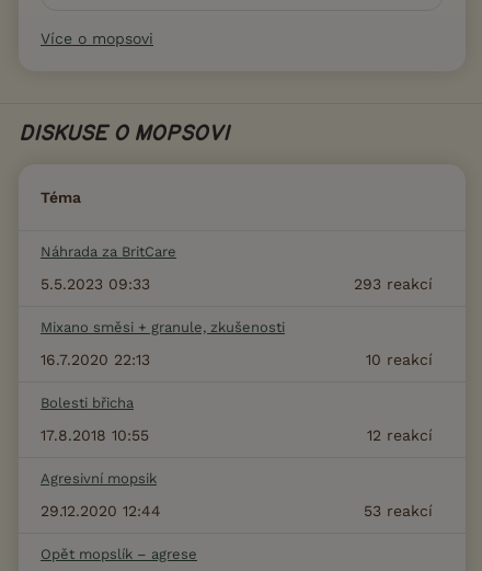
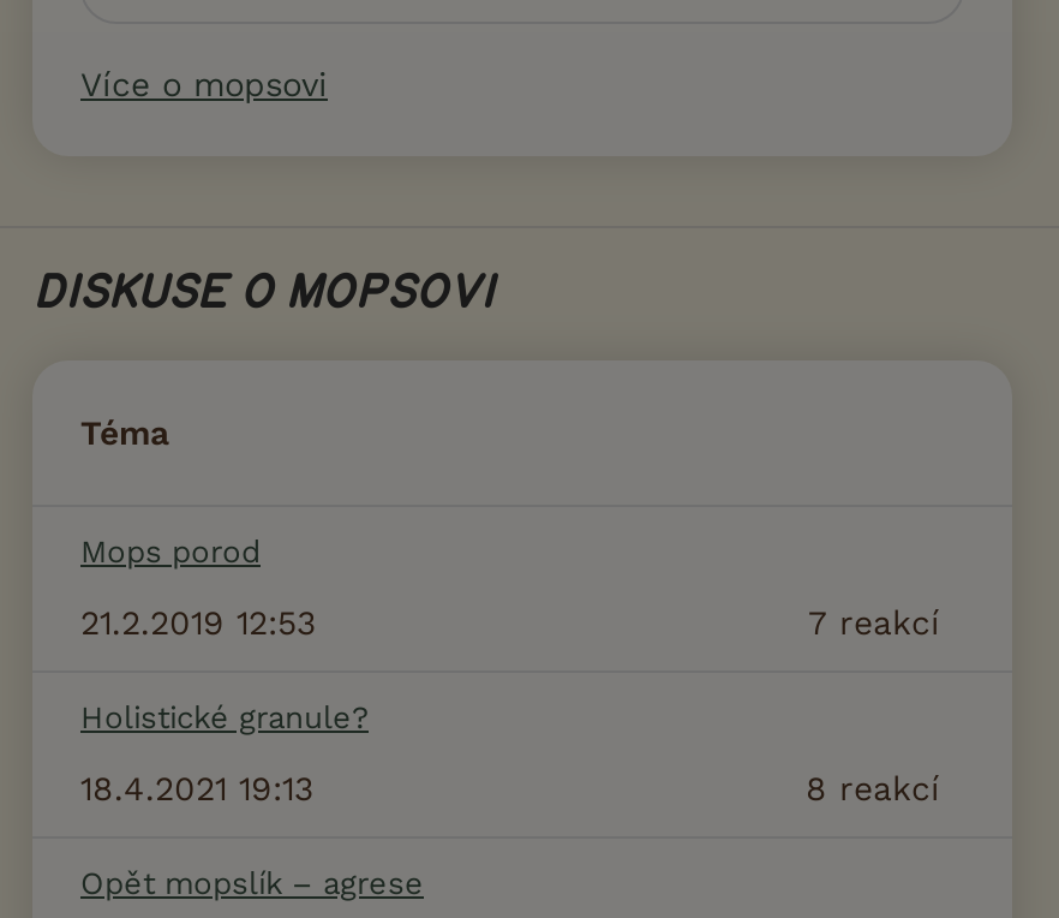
- Náhrada za BritCare
- 293 reakcí
- 5.5.2023 09:33
- Mixano směsi + granule, zkušenosti
- 10 reakcí
- 16.7.2020 22:13
- Bolesti břicha
- 12 reakcí
- 17.8.2018 10:55
- Agresivní mopsik
- 53 reakcí
- 29.12.2020 12:44
+ Mops porod
+ 7 reakcí
+ 21.2.2019 12:53
+ Holistické granule?
+ 8 reakcí
+ 18.4.2021 19:13
